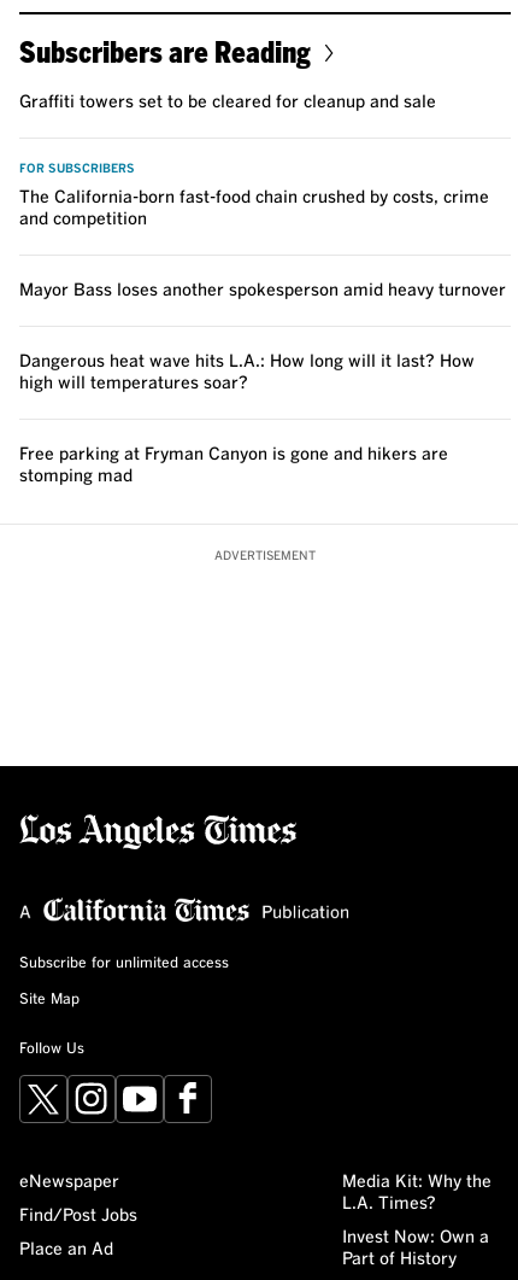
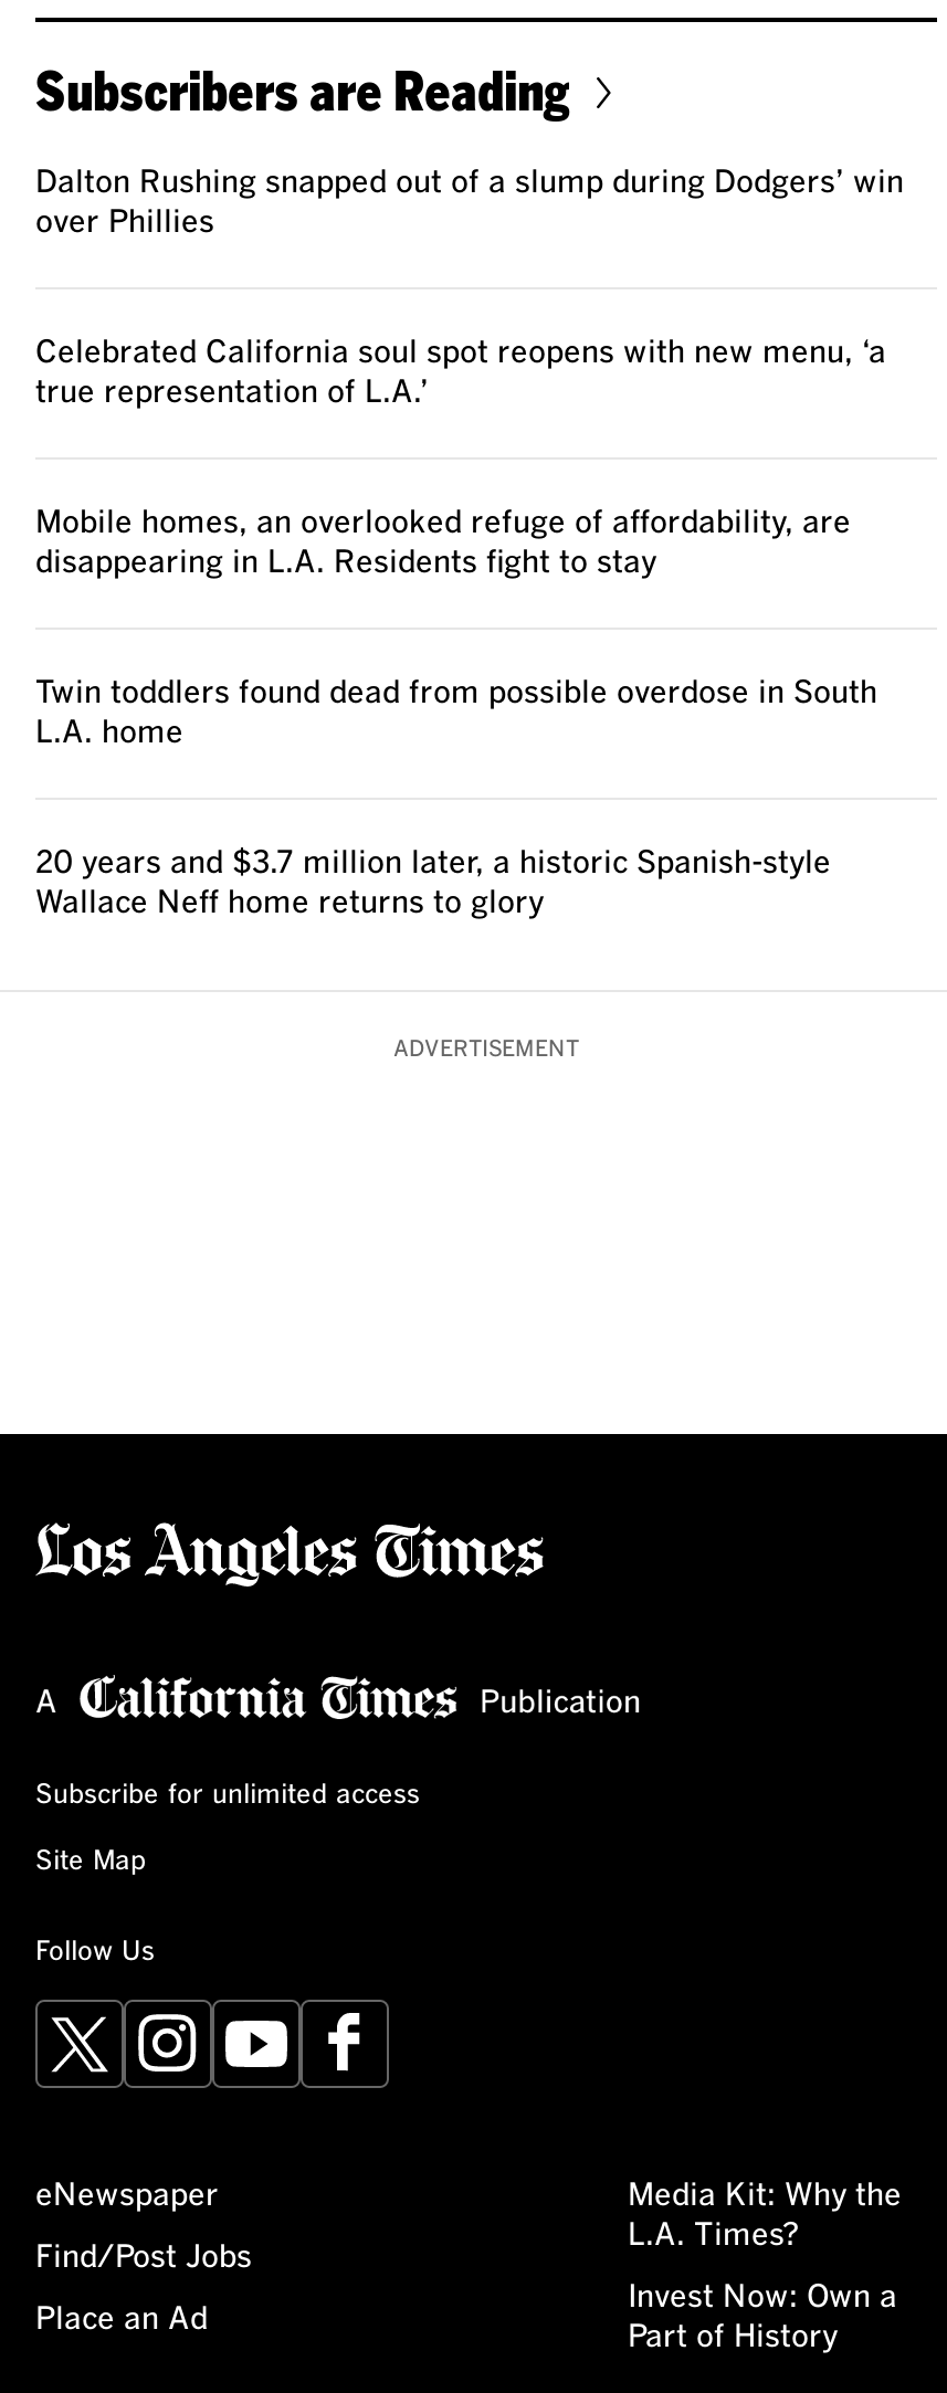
- Graffiti towers set to be cleared for cleanup and sale
+ Dalton Rushing snapped out of a slump during Dodgers’ win
+ over Phillies

- FOR SUBSCRIBERS
- The California-born fast-food chain crushed by costs, crime
- and competition
+ Celebrated California soul spot reopens with new menu, ‘a
+ true representation of L.A.’

- Mayor Bass loses another spokesperson amid heavy turnover
+ Mobile homes, an overlooked refuge of affordability, are
+ disappearing in L.A. Residents fight to stay

- Dangerous heat wave hits L.A.: How long will it last? How
- high will temperatures soar?
+ Twin toddlers found dead from possible overdose in South
+ L.A. home

- Free parking at Fryman Canyon is gone and hikers are
- stomping mad
+ 20 years and $3.7 million later, a historic Spanish-style
+ Wallace Neff home returns to glory
